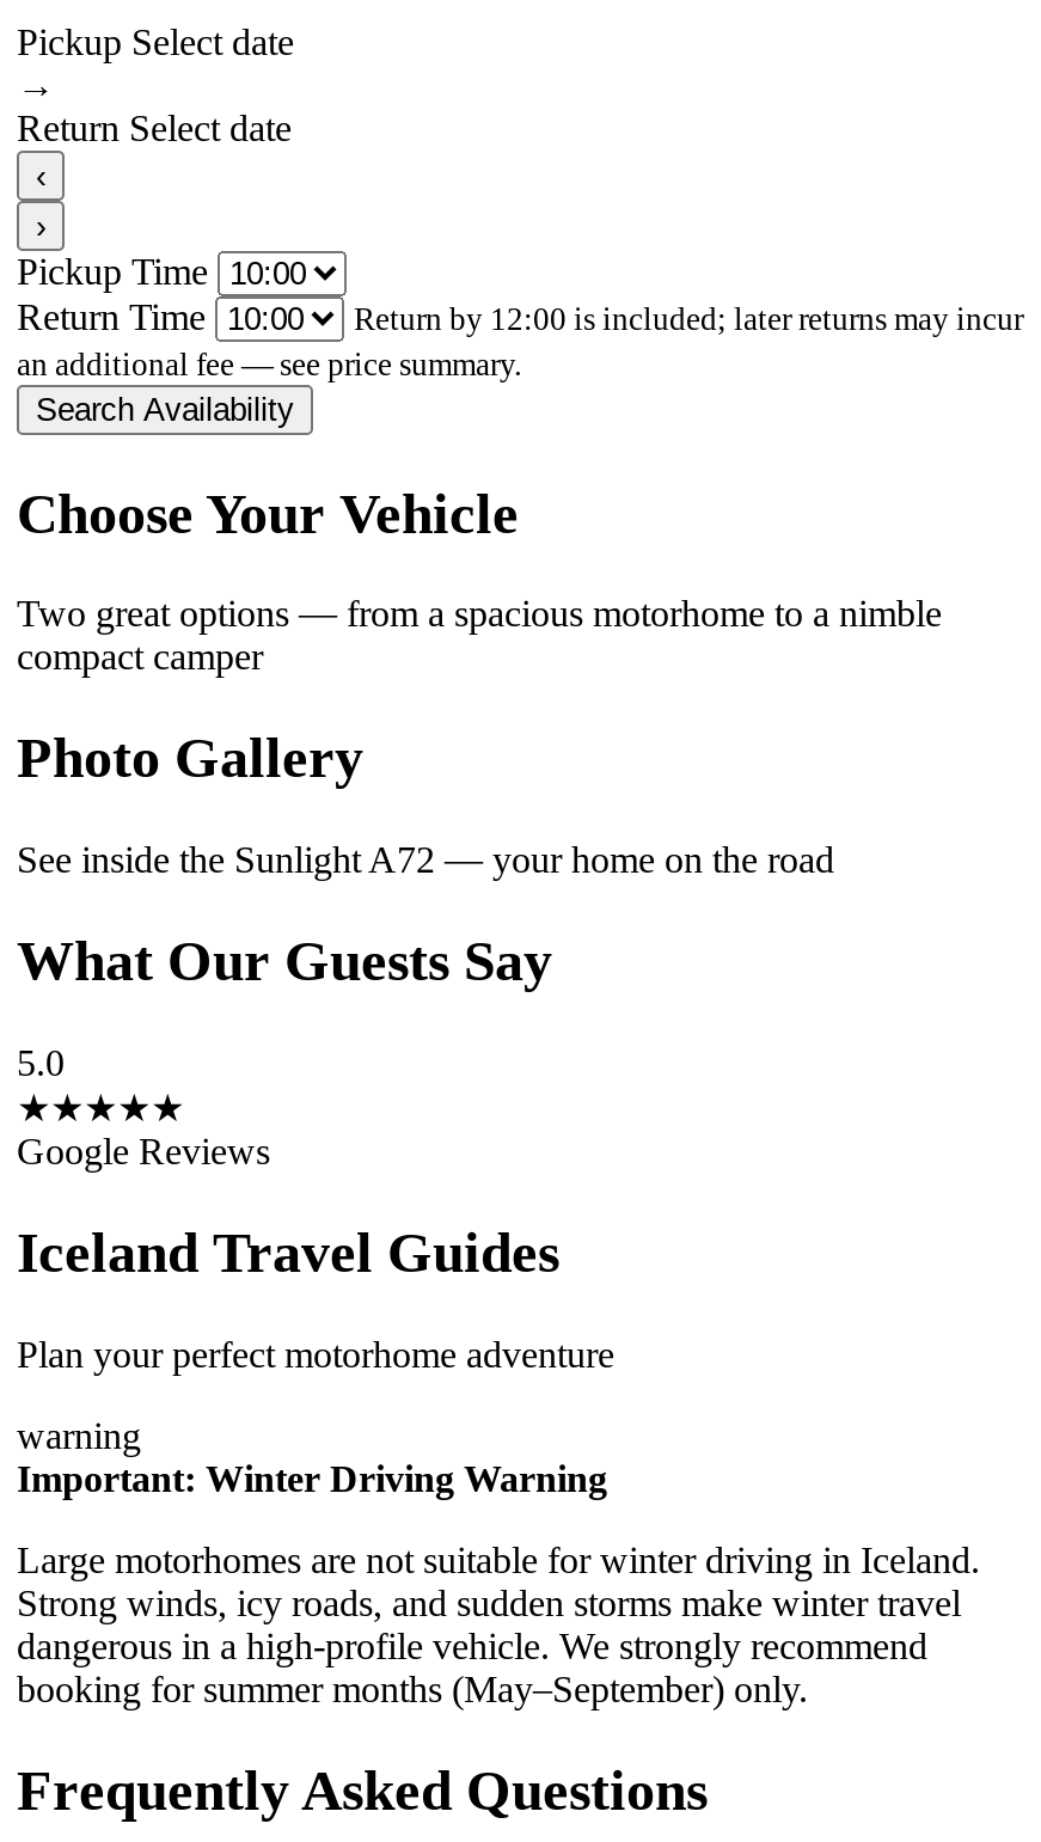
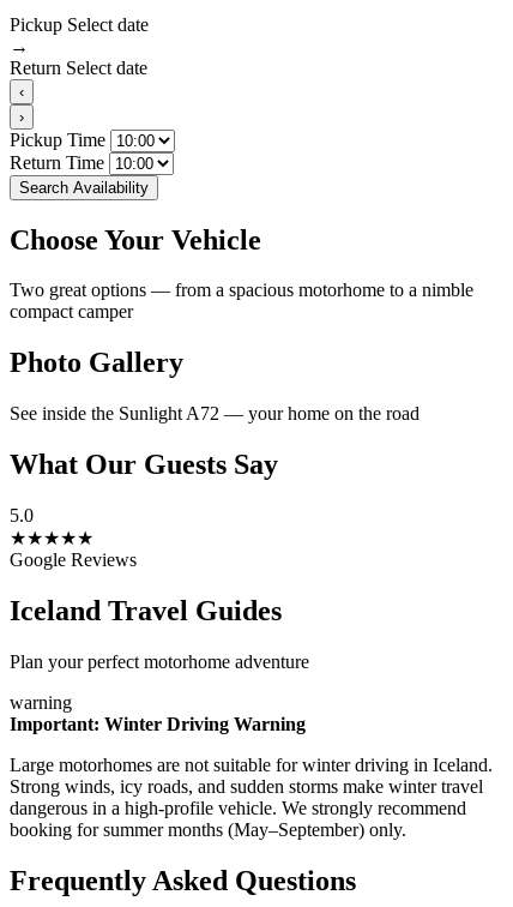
- Return by 12:00 is included; later returns may incur
- an additional fee — see price summary.
